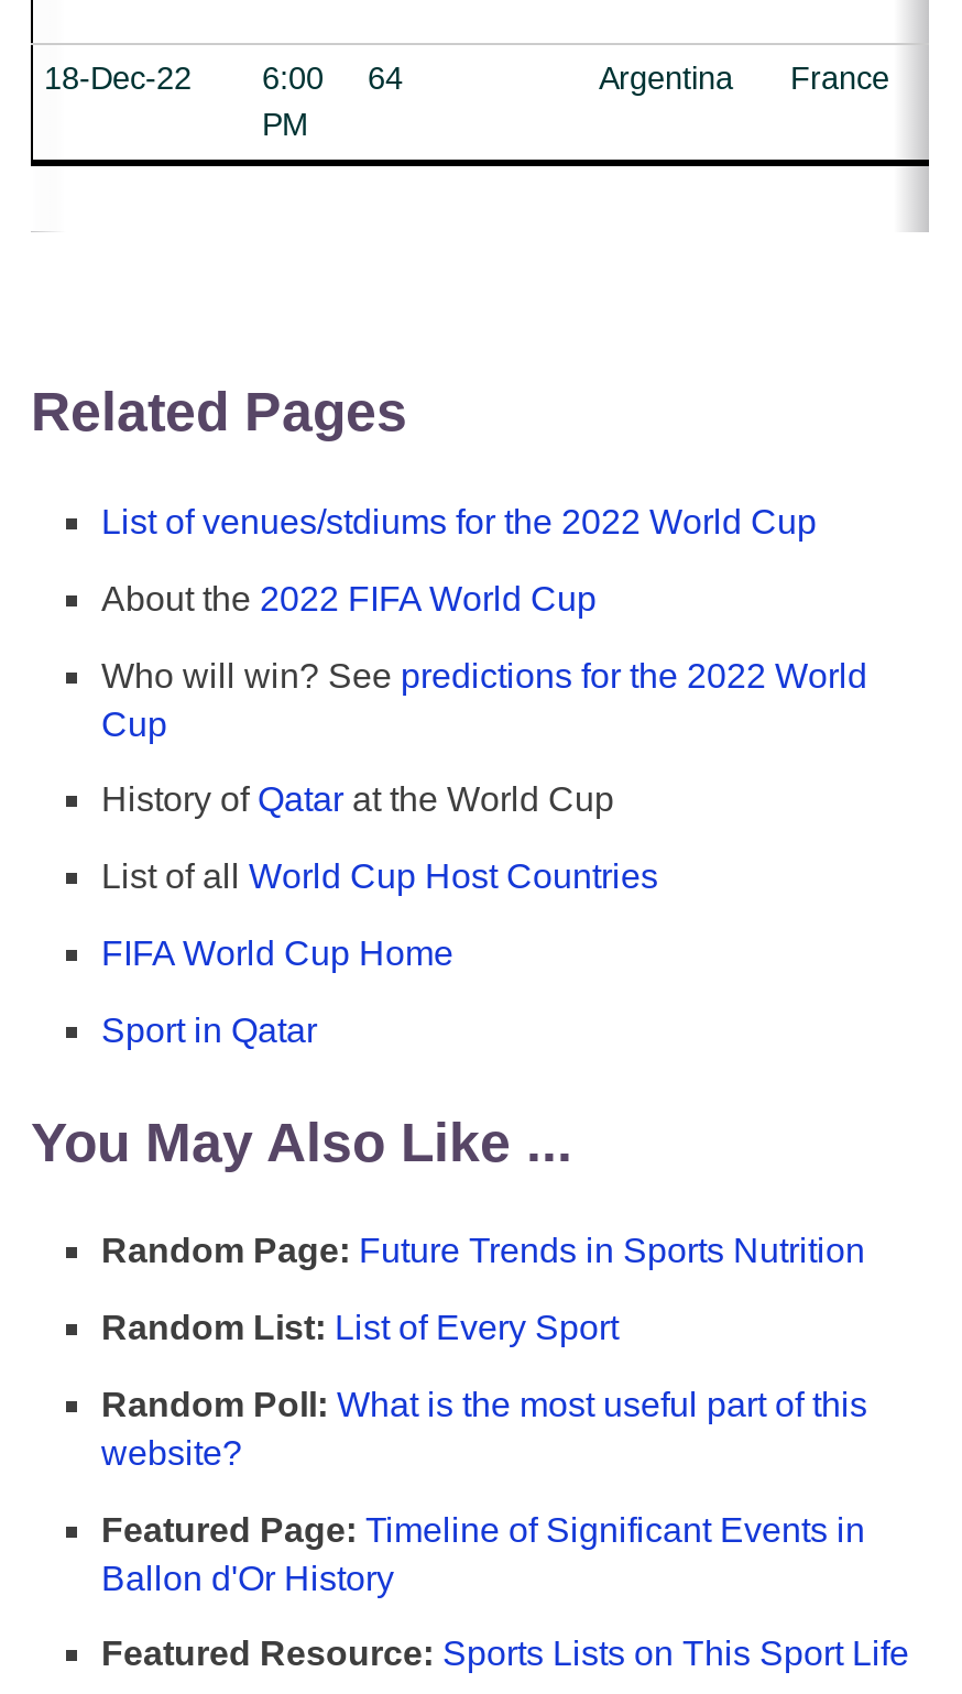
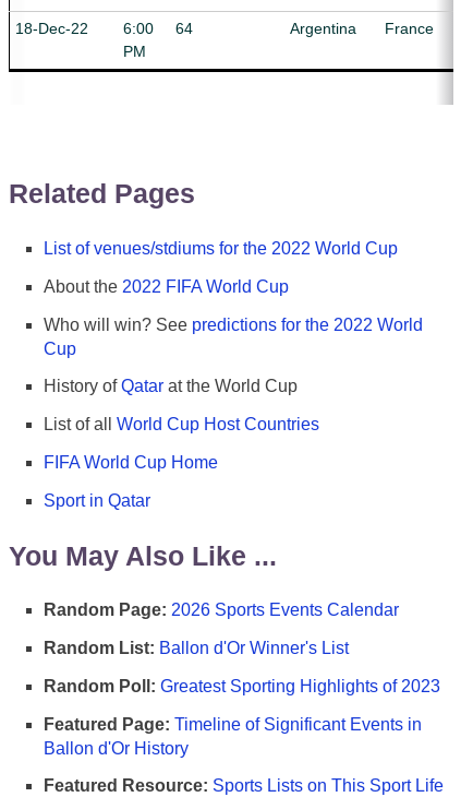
- Random Page: Future Trends in Sports Nutrition
+ Random Page: 2026 Sports Events Calendar

- Random List: List of Every Sport
+ Random List: Ballon d'Or Winner's List

- Random Poll: What is the most useful part of this
- website?
+ Random Poll: Greatest Sporting Highlights of 2023
